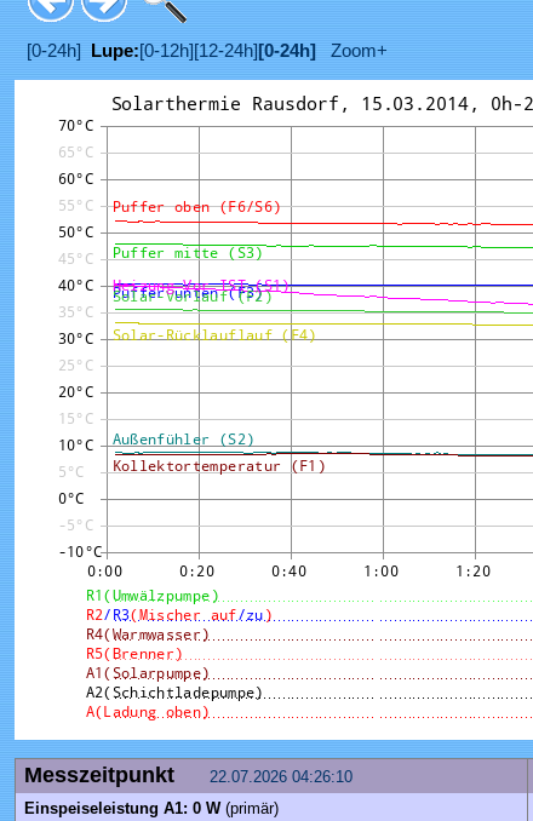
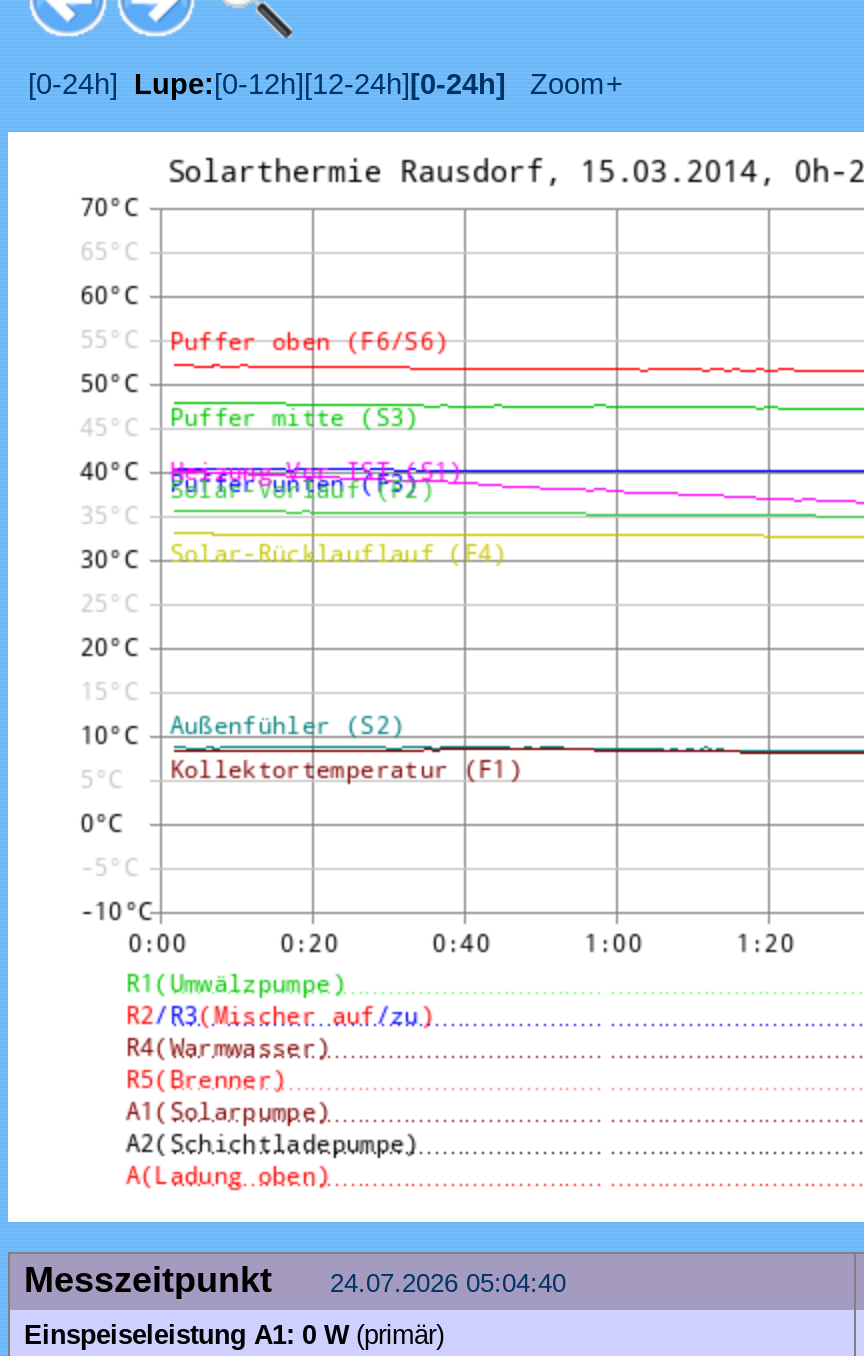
- Messzeitpunkt 22.07.2026 04:26:10
+ Messzeitpunkt 24.07.2026 05:04:40
